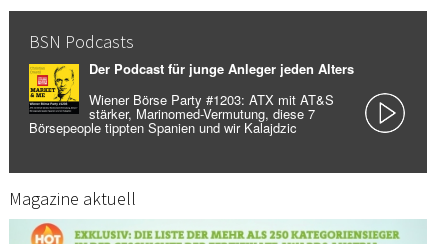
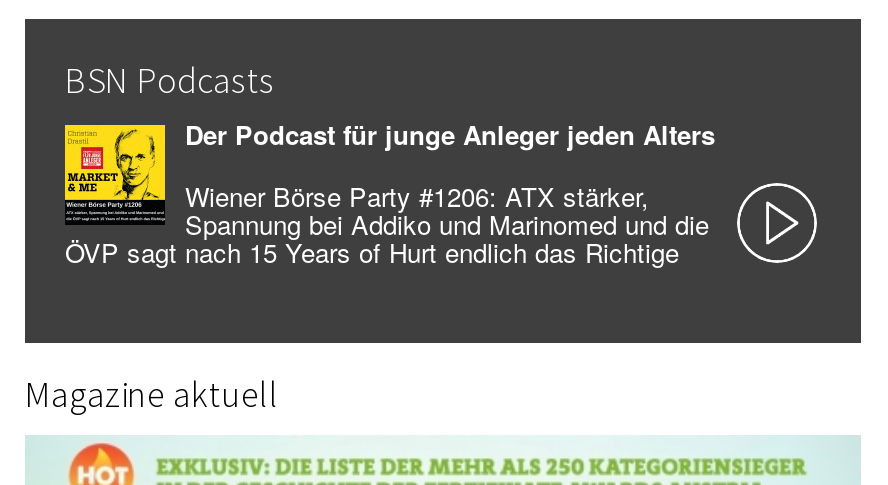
- Wiener Börse Party #1203: ATX mit AT&S
- stärker, Marinomed-Vermutung, diese 7
- Börsepeople tippten Spanien und wir Kalajdzic
+ Wiener Börse Party #1206: ATX stärker,
+ Spannung bei Addiko und Marinomed und die
+ ÖVP sagt nach 15 Years of Hurt endlich das Richtige
